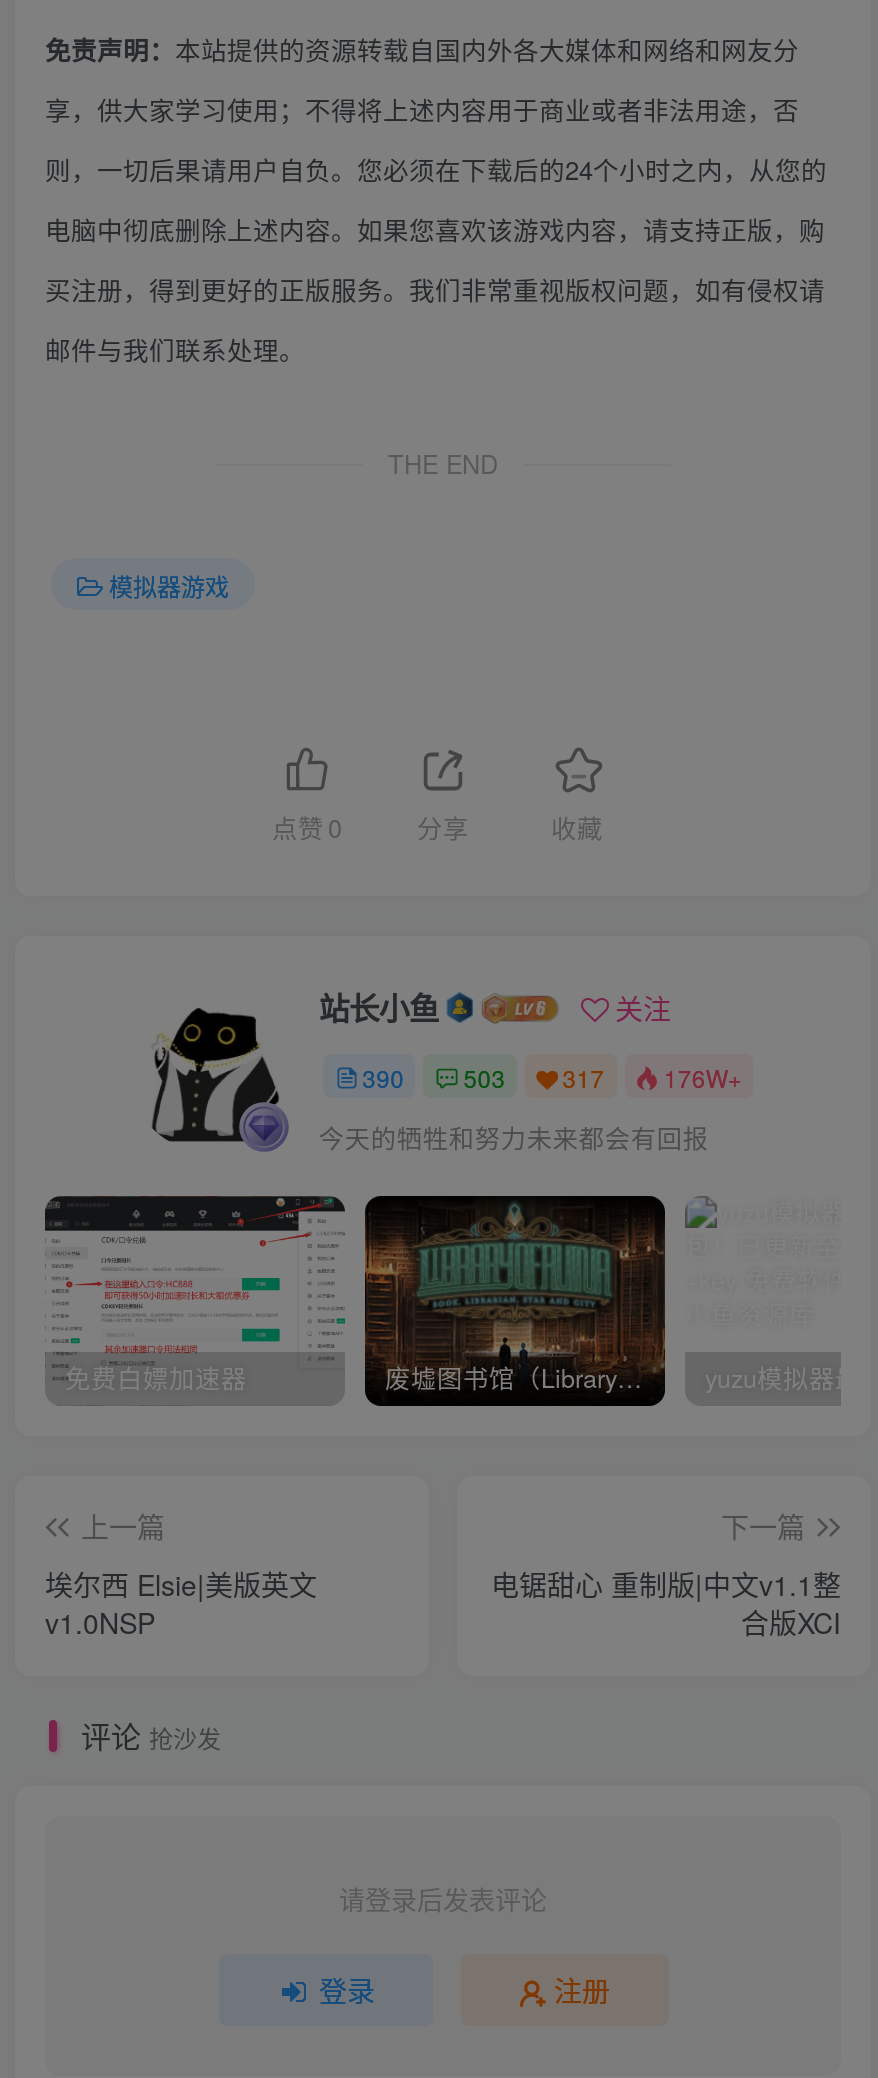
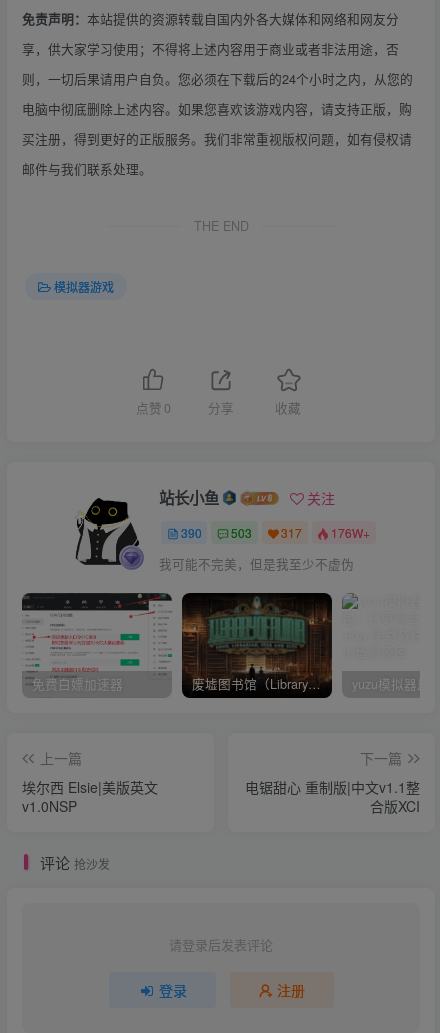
- 今天的牺牲和努力未来都会有回报
+ 我可能不完美，但是我至少不虚伪
